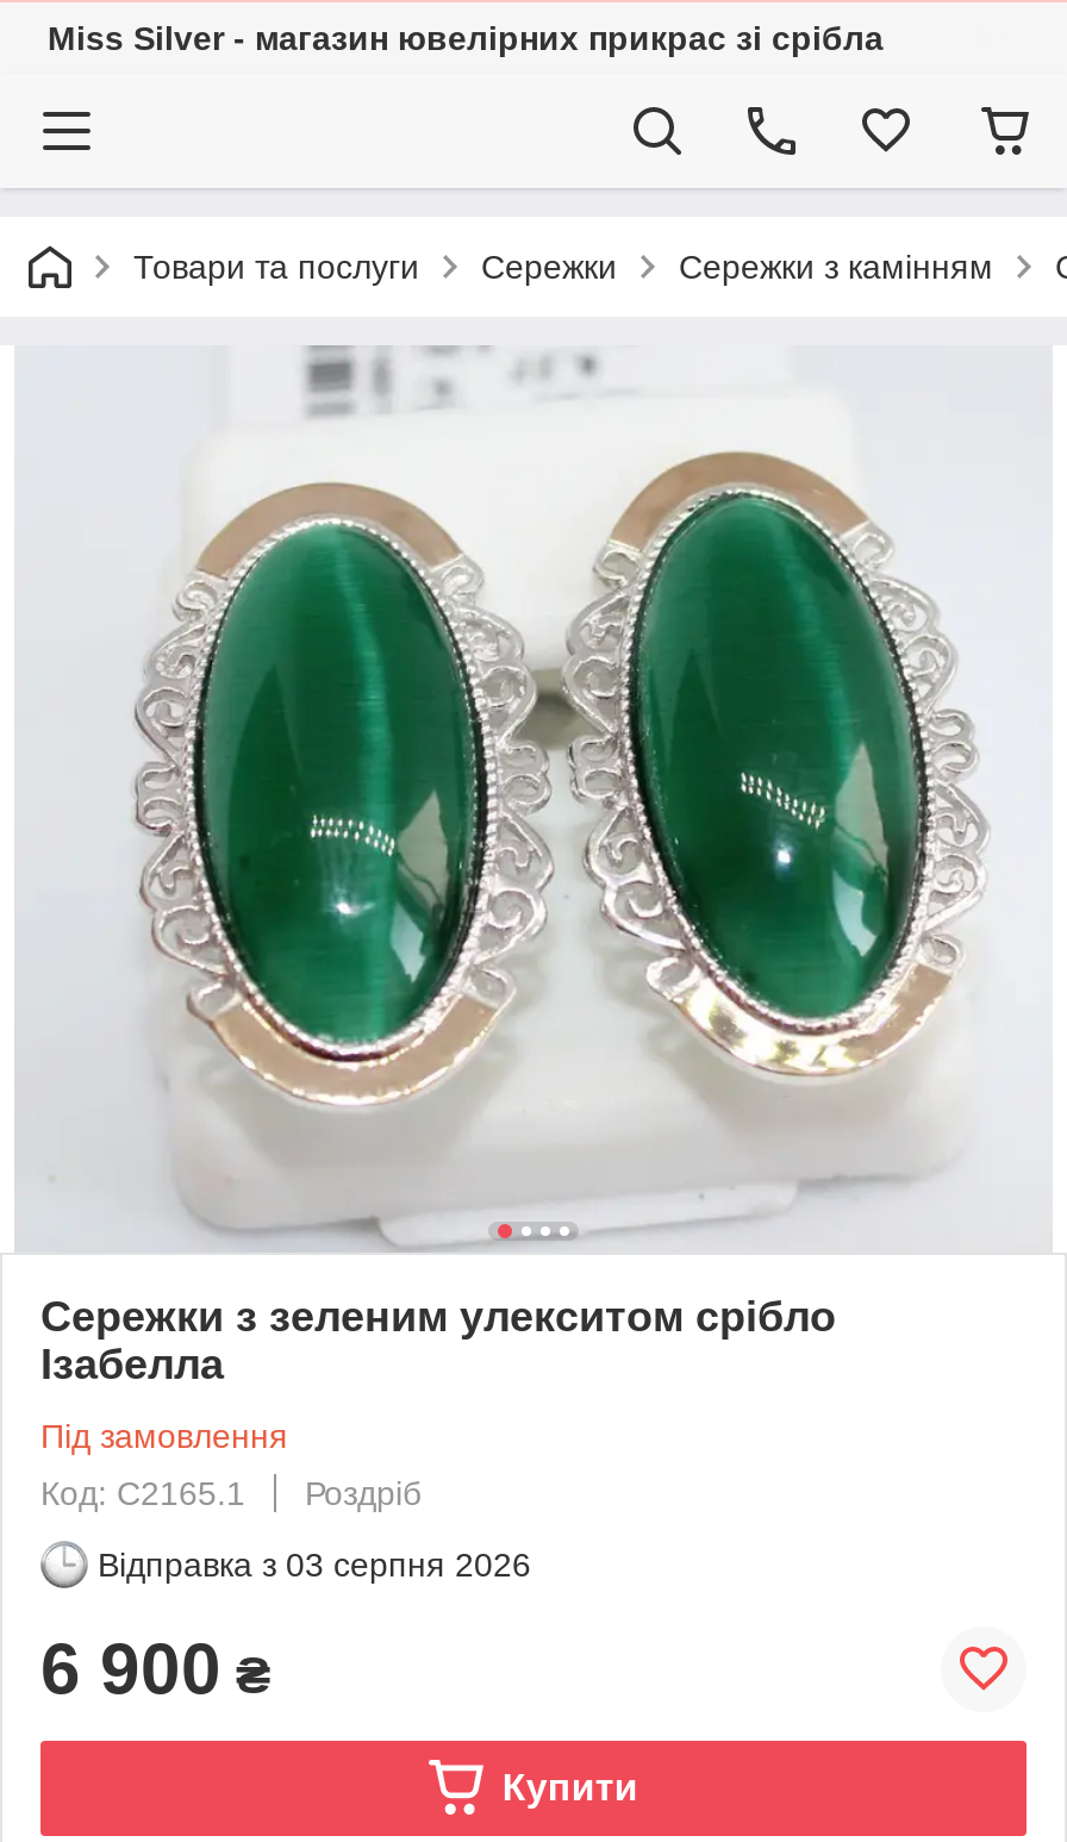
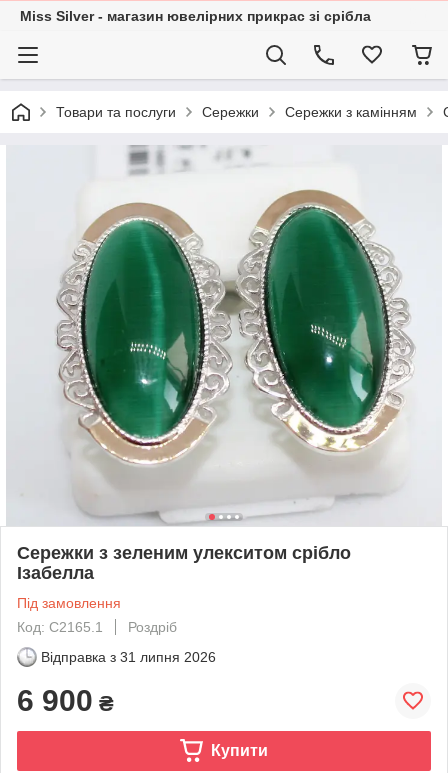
- Відправка з 03 серпня 2026
+ Відправка з 31 липня 2026
